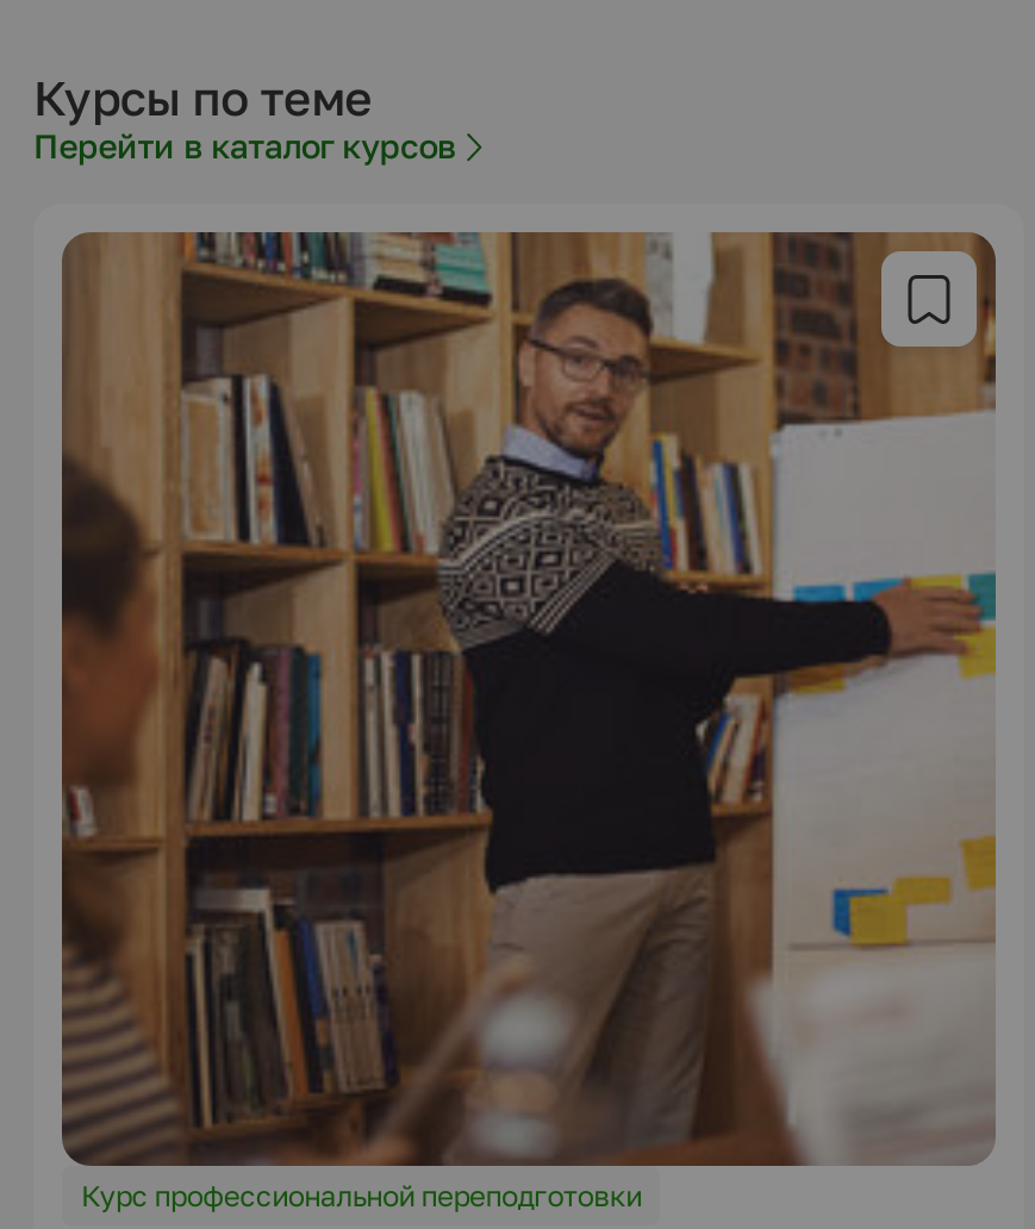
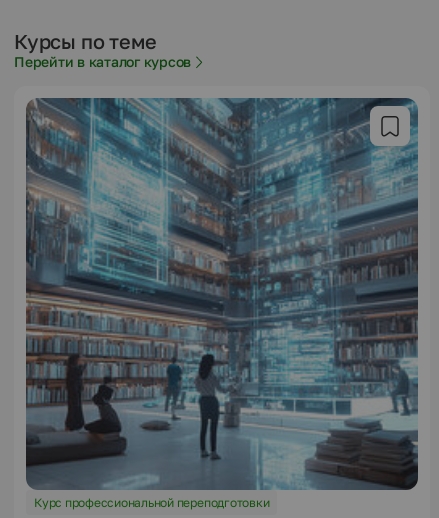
- [image]
+ [image]
